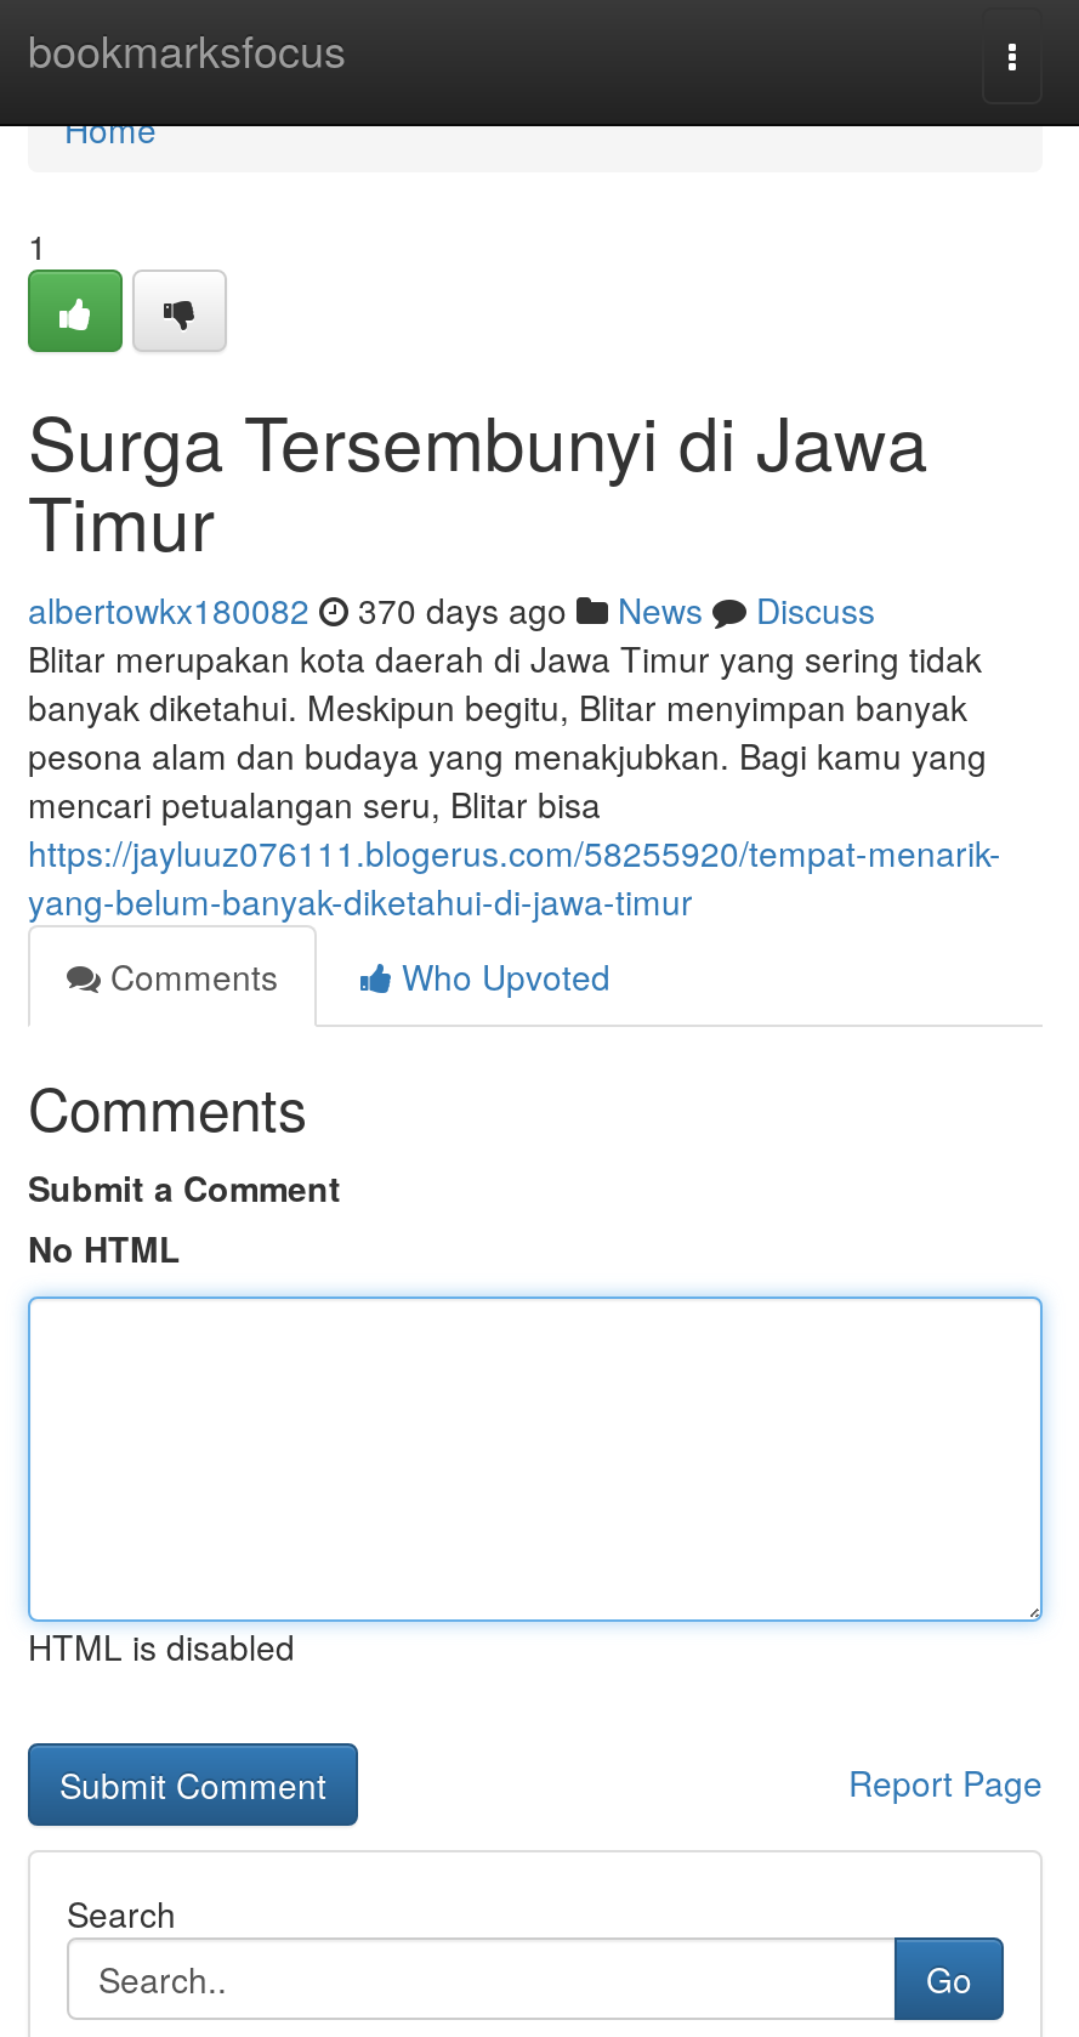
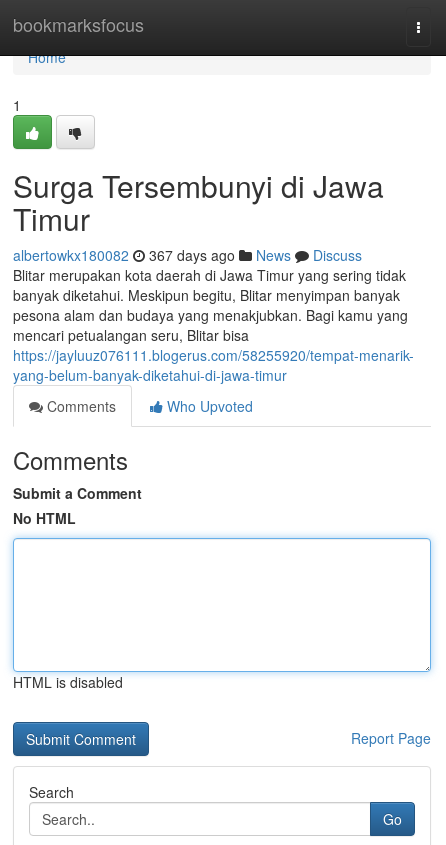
- albertowkx180082 370 days ago News Discuss
+ albertowkx180082 367 days ago News Discuss
